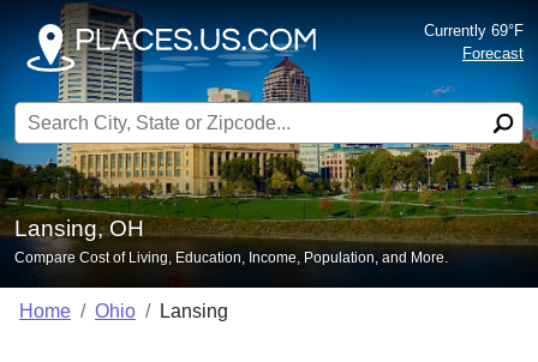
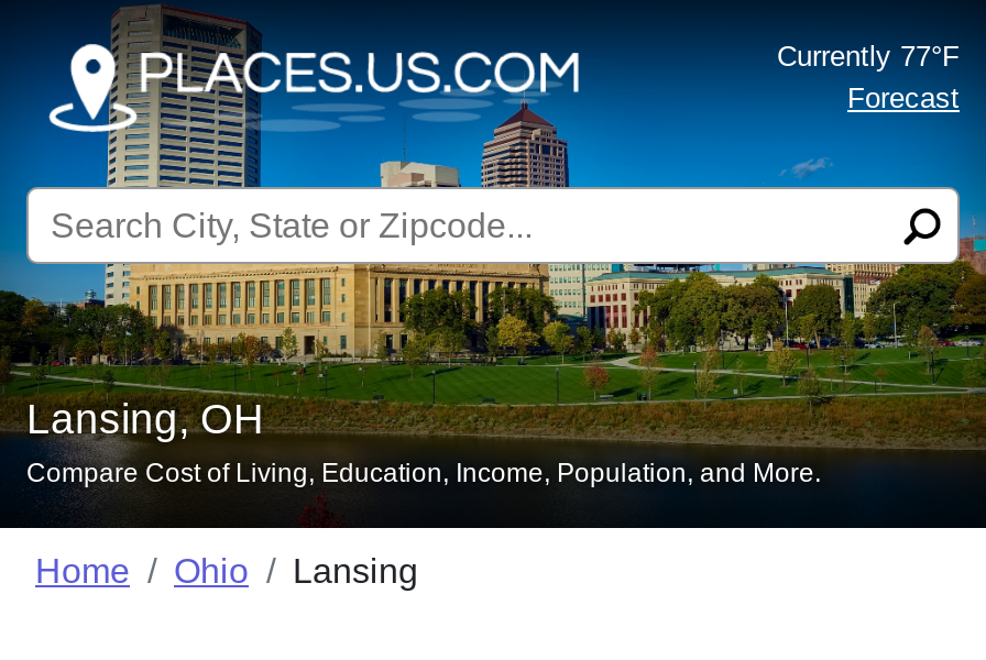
- Currently 69°F
+ Currently 77°F
